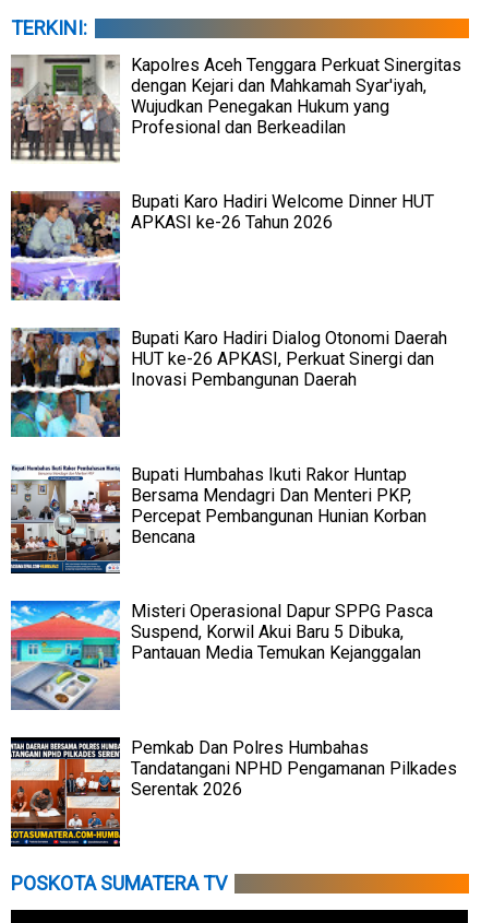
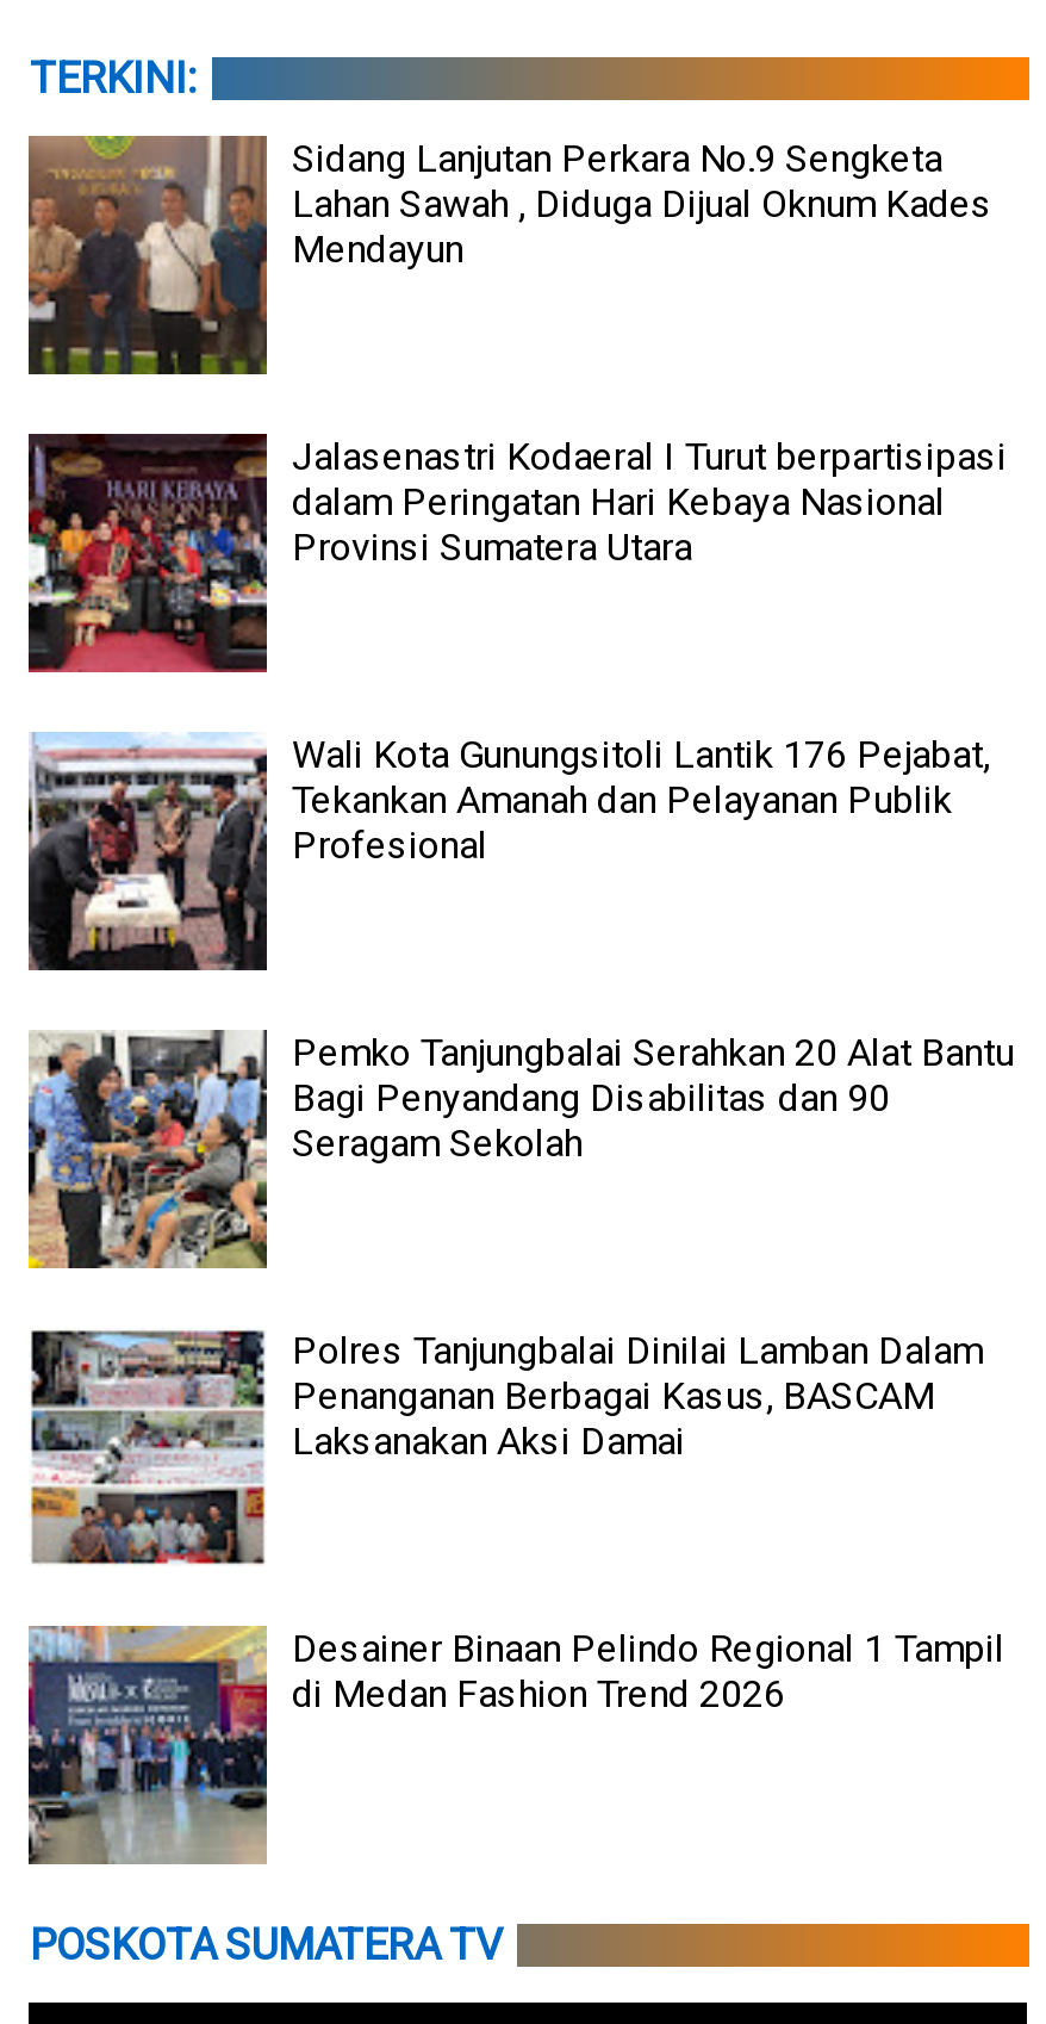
- [image]
- Kapolres Aceh Tenggara Perkuat Sinergitas
- dengan Kejari dan Mahkamah Syar'iyah,
- Wujudkan Penegakan Hukum yang
- Profesional dan Berkeadilan
+ [image]
+ Sidang Lanjutan Perkara No.9 Sengketa
+ Lahan Sawah , Diduga Dijual Oknum Kades
+ Mendayun

- [image]
- Bupati Karo Hadiri Welcome Dinner HUT
- APKASI ke-26 Tahun 2026
+ [image]
+ Jalasenastri Kodaeral I Turut berpartisipasi
+ dalam Peringatan Hari Kebaya Nasional
+ Provinsi Sumatera Utara

- [image]
- Bupati Karo Hadiri Dialog Otonomi Daerah
- HUT ke-26 APKASI, Perkuat Sinergi dan
- Inovasi Pembangunan Daerah
+ [image]
+ Wali Kota Gunungsitoli Lantik 176 Pejabat,
+ Tekankan Amanah dan Pelayanan Publik
+ Profesional

- [image]
- Bupati Humbahas Ikuti Rakor Huntap
- Bersama Mendagri Dan Menteri PKP,
- Percepat Pembangunan Hunian Korban
- Bencana
+ [image]
+ Pemko Tanjungbalai Serahkan 20 Alat Bantu
+ Bagi Penyandang Disabilitas dan 90
+ Seragam Sekolah

- [image]
- Misteri Operasional Dapur SPPG Pasca
- Suspend, Korwil Akui Baru 5 Dibuka,
- Pantauan Media Temukan Kejanggalan
+ [image]
+ Polres Tanjungbalai Dinilai Lamban Dalam
+ Penanganan Berbagai Kasus, BASCAM
+ Laksanakan Aksi Damai

- [image]
- Pemkab Dan Polres Humbahas
- Tandatangani NPHD Pengamanan Pilkades
- Serentak 2026
+ [image]
+ Desainer Binaan Pelindo Regional 1 Tampil
+ di Medan Fashion Trend 2026
